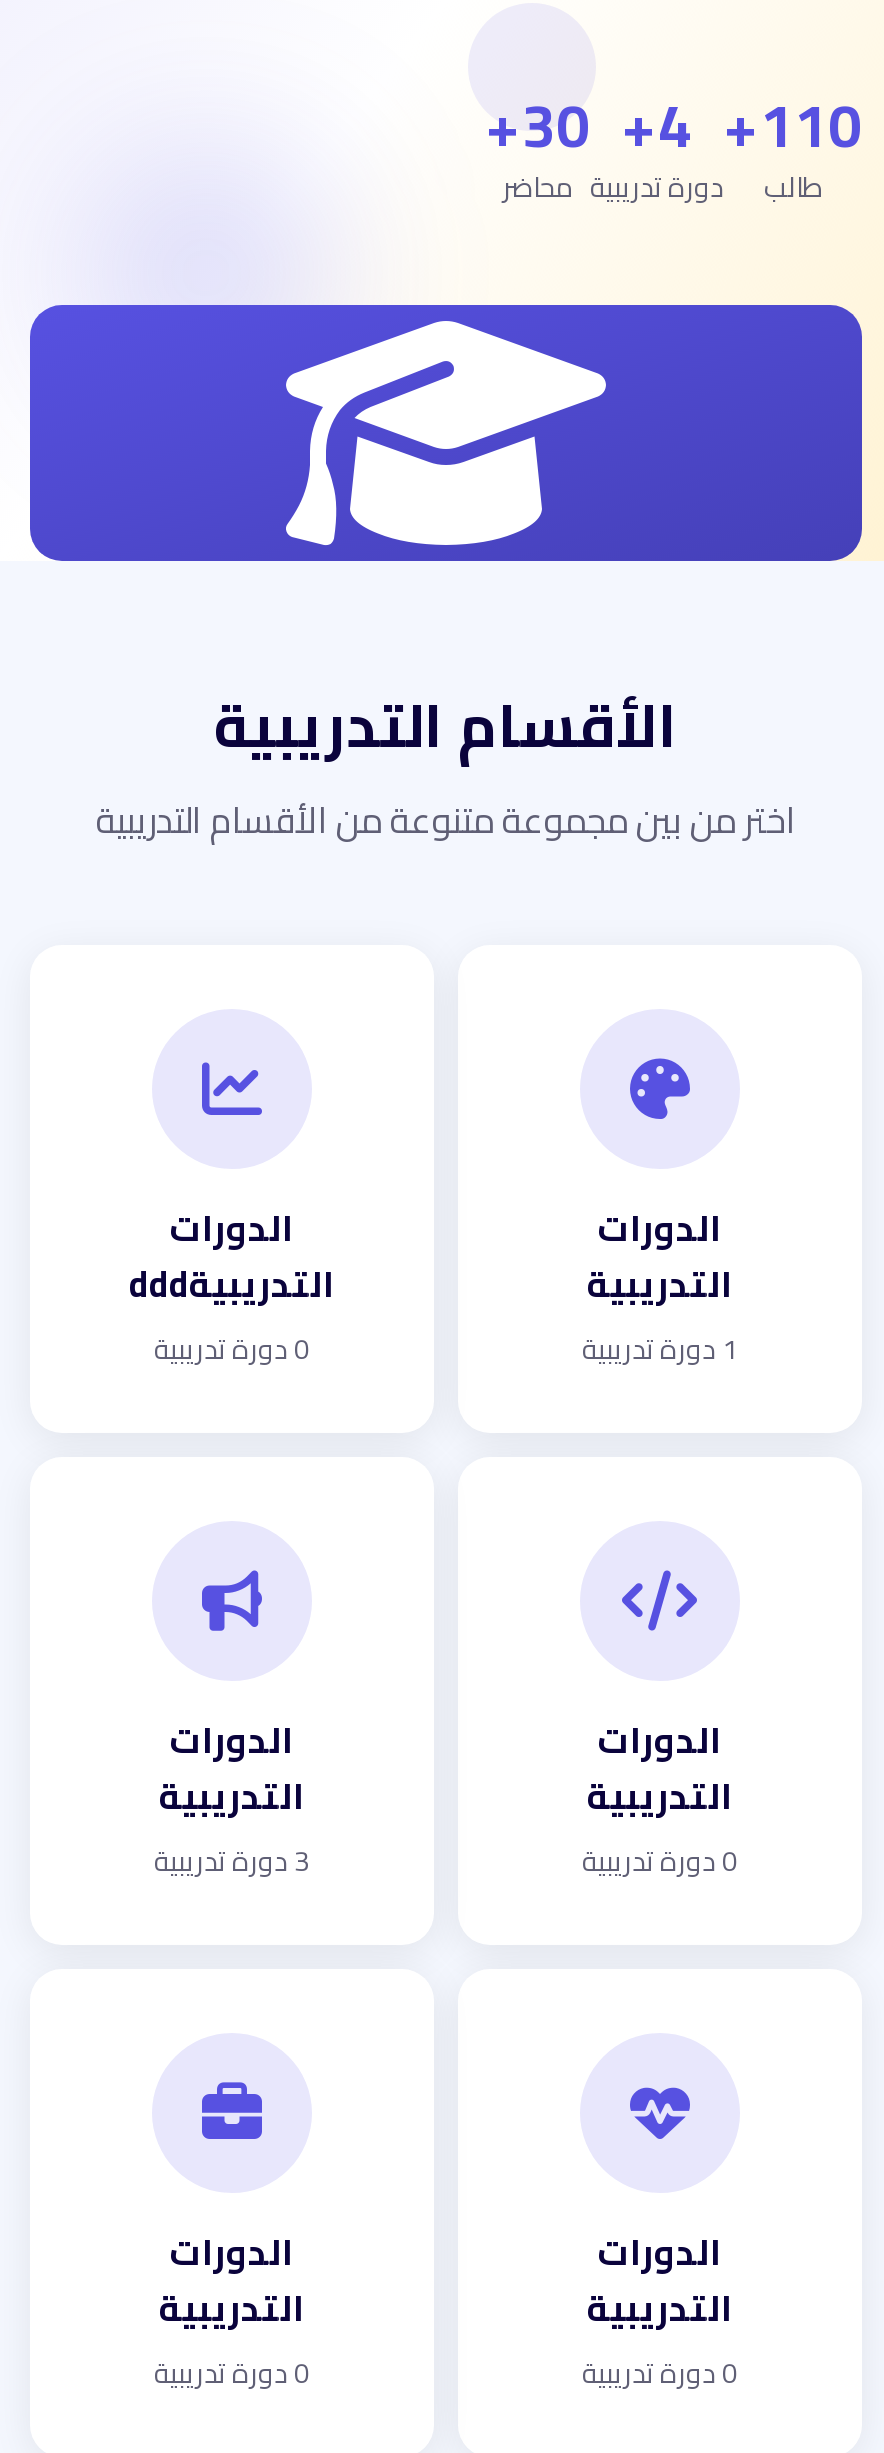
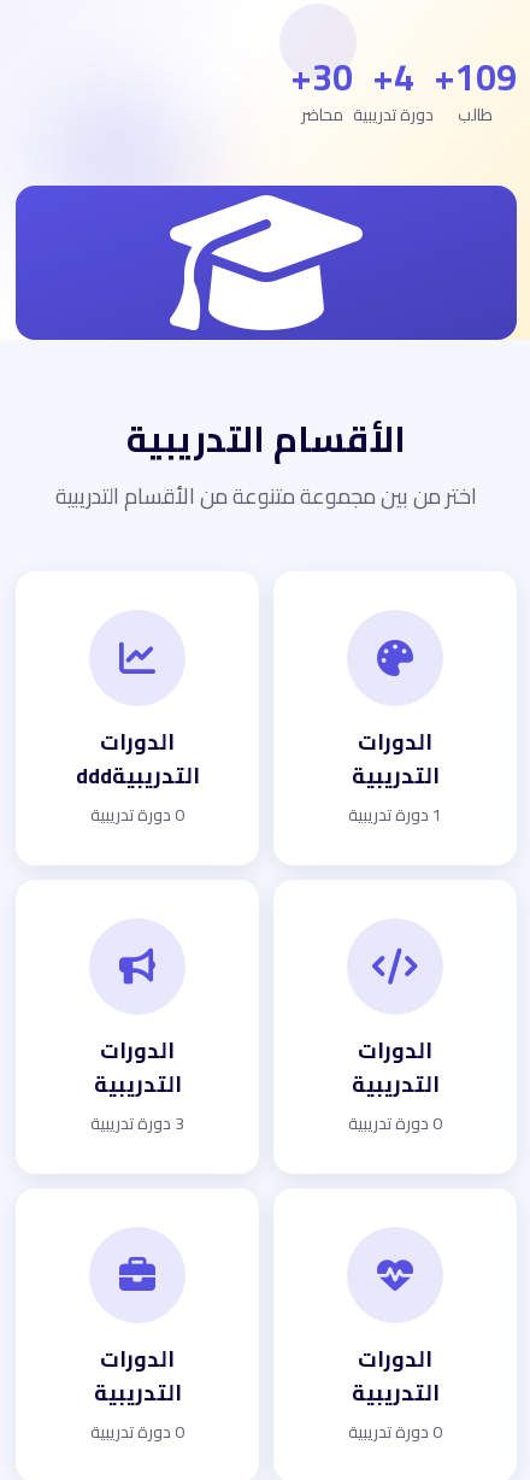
- 110+
+ 109+
